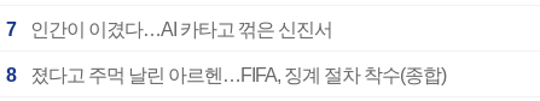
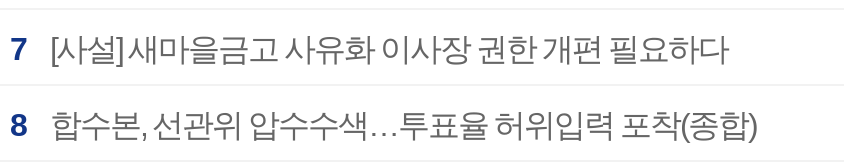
- 인간이 이겼다…AI 카타고 꺾은 신진서
+ [사설] 새마을금고 사유화 이사장 권한 개편 필요하다

- 졌다고 주먹 날린 아르헨…FIFA, 징계 절차 착수(종합)
+ 합수본, 선관위 압수수색…투표율 허위입력 포착(종합)
